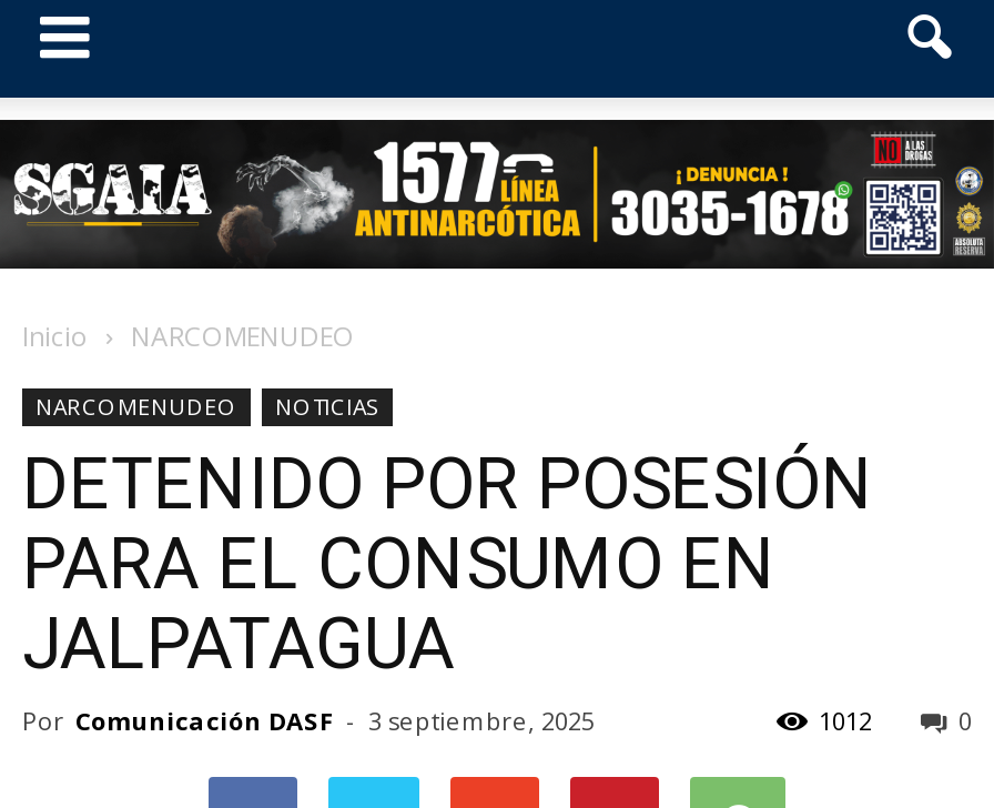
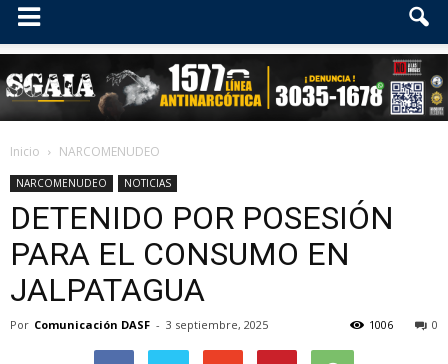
- 1012
+ 1006
